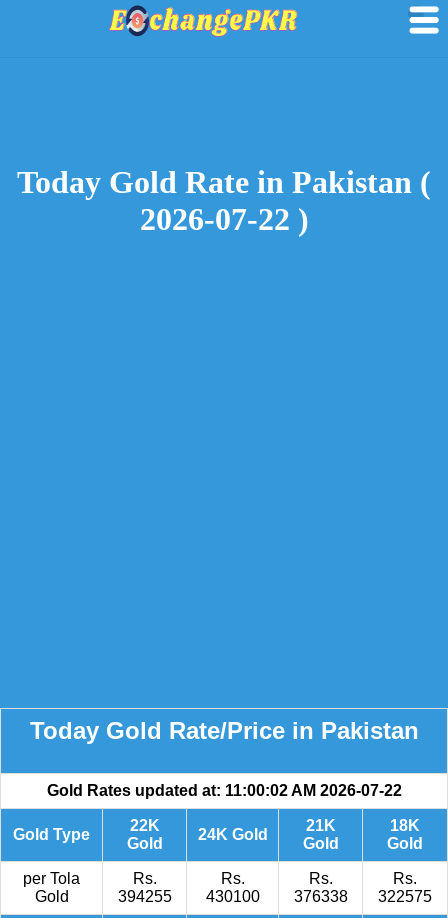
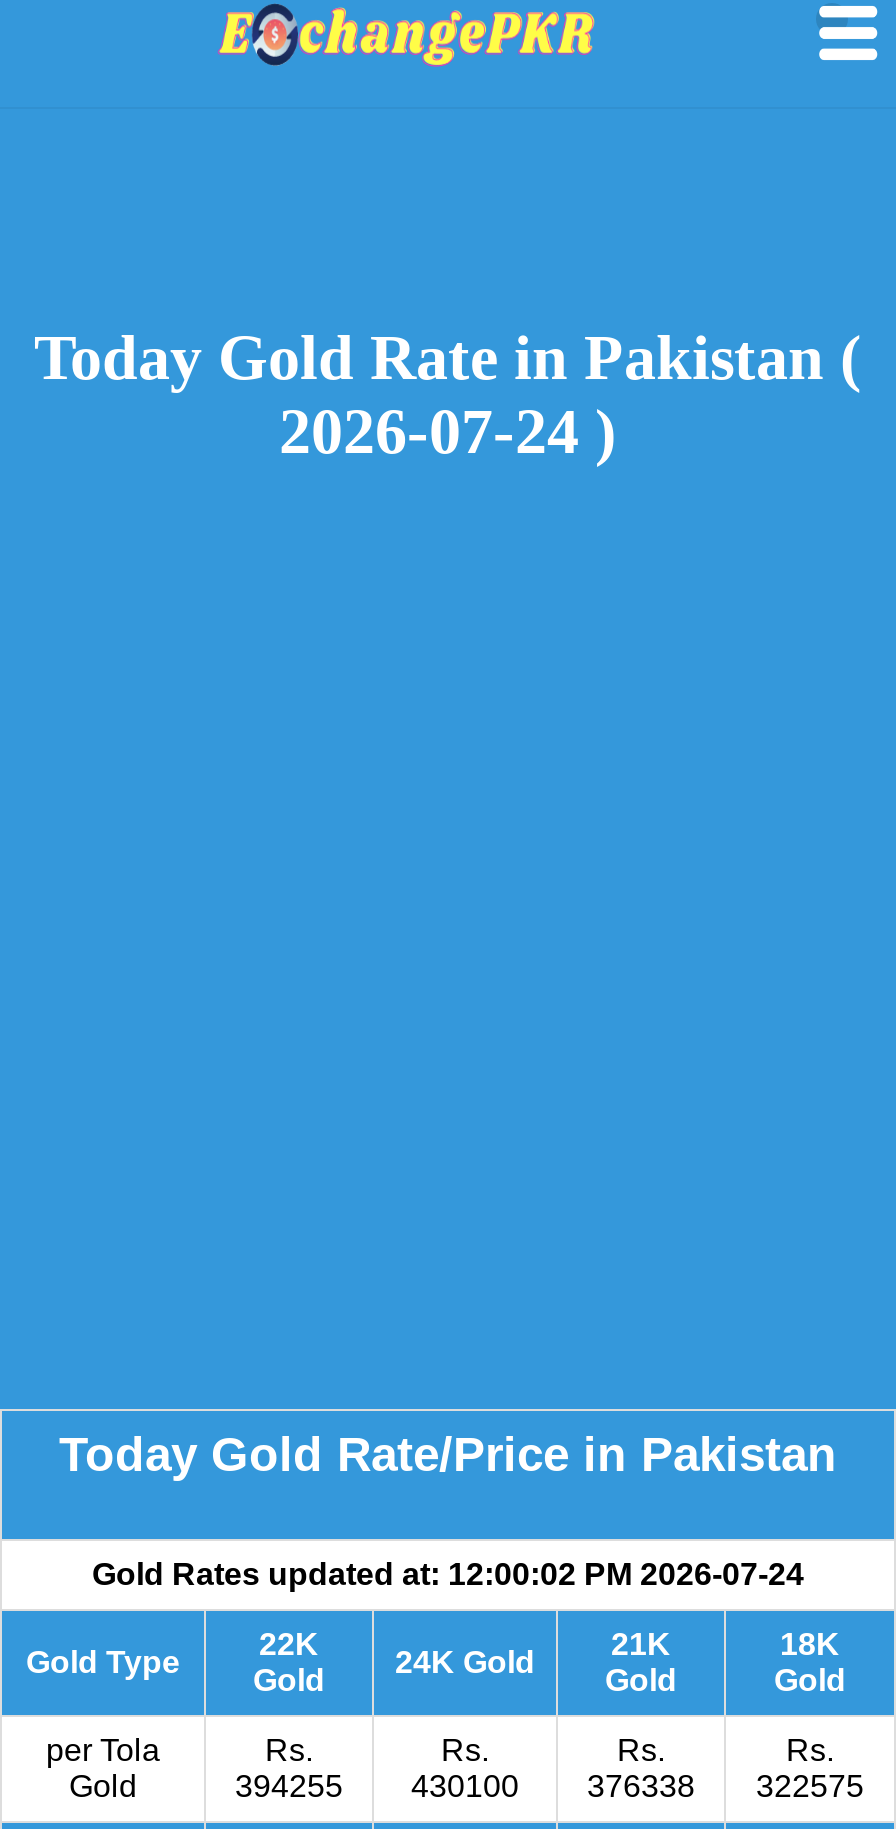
- 2026-07-22 )
+ 2026-07-24 )

- Gold Rates updated at: 11:00:02 AM 2026-07-22
+ Gold Rates updated at: 12:00:02 PM 2026-07-24
